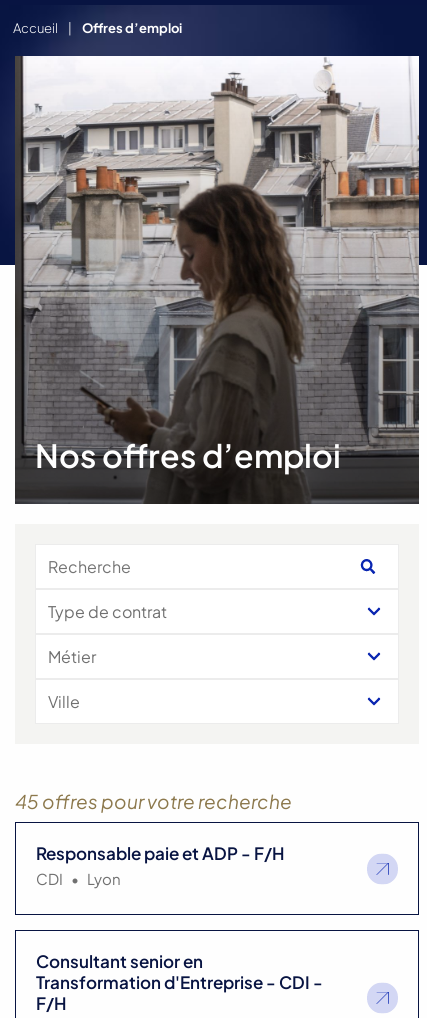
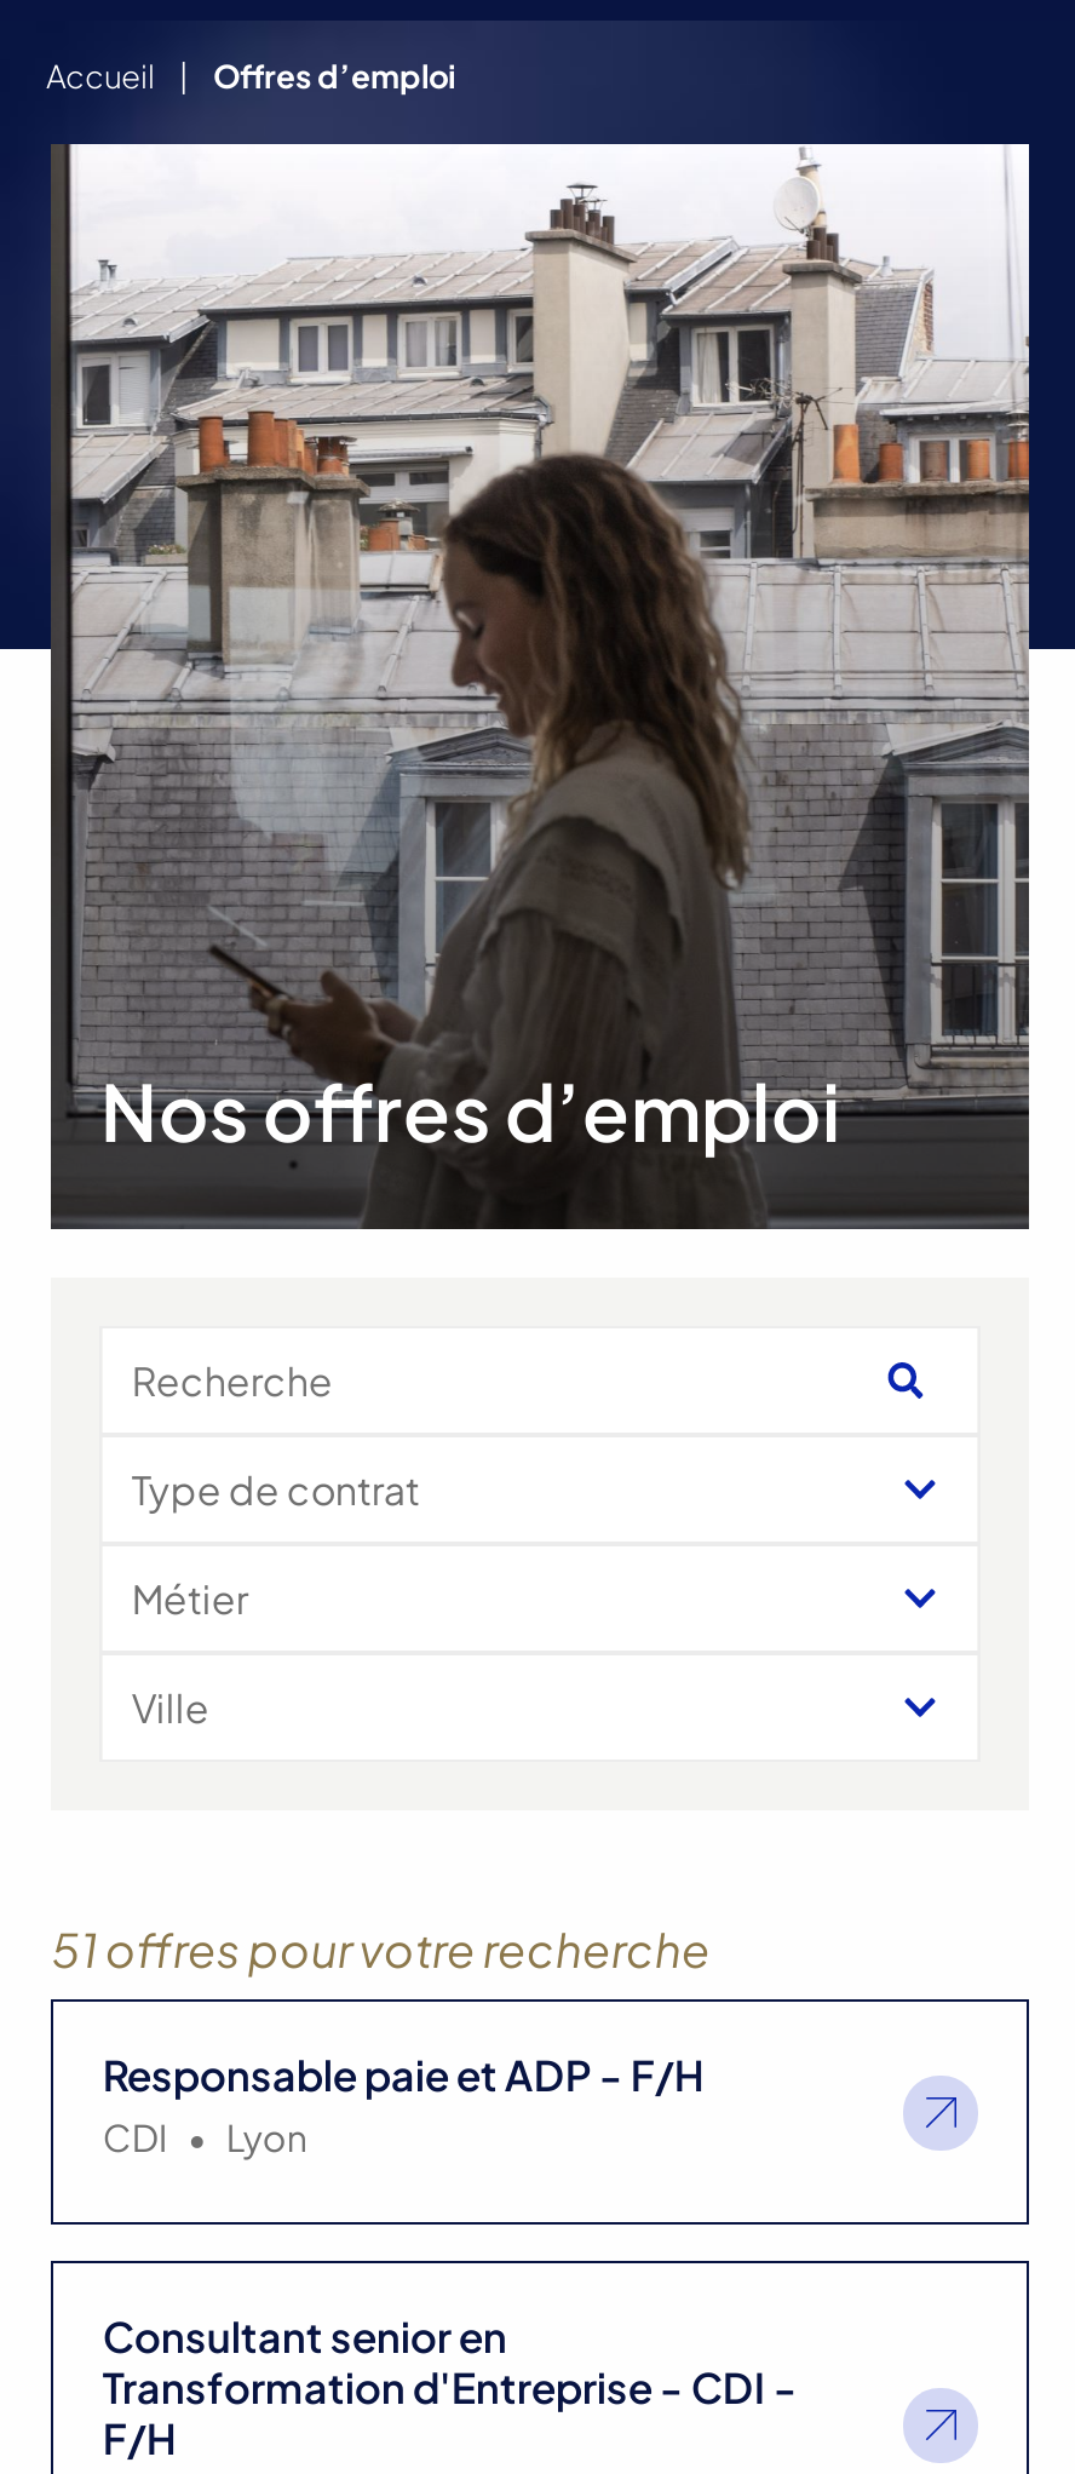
- 45 offres pour votre recherche
+ 51 offres pour votre recherche
